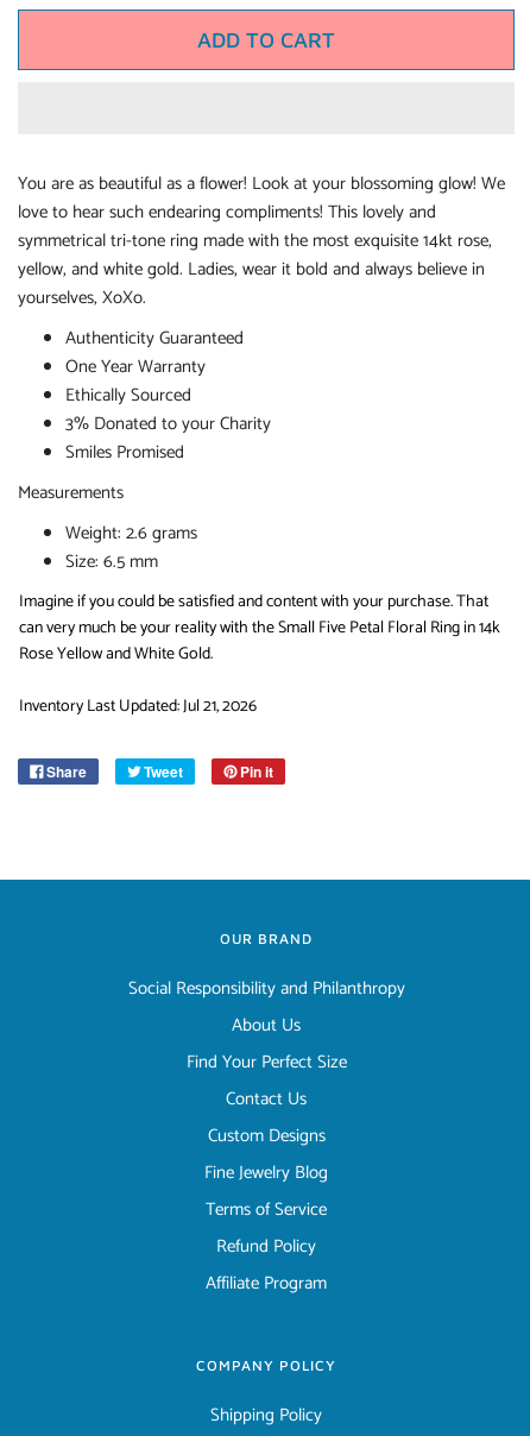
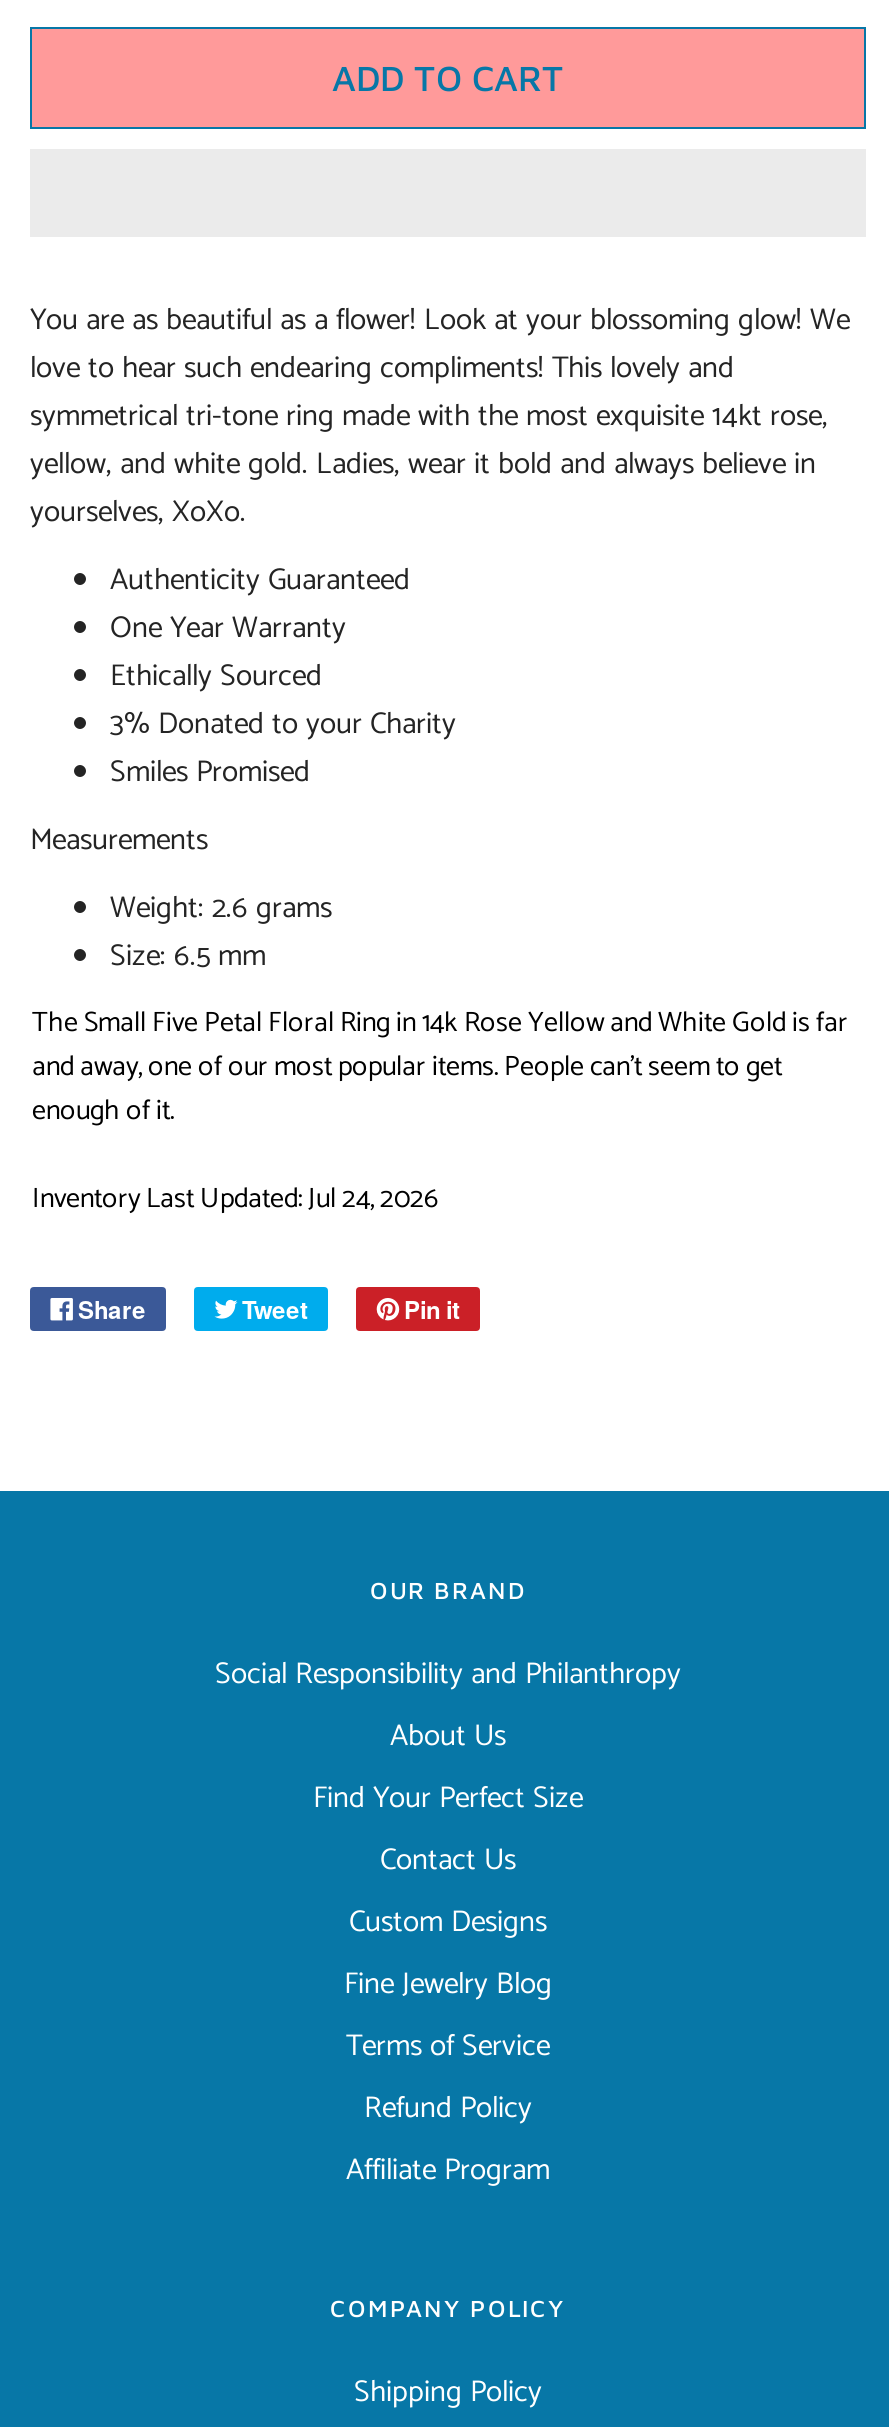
- Imagine if you could be satisfied and content with your purchase. That
- can very much be your reality with the Small Five Petal Floral Ring in 14k
- Rose Yellow and White Gold.
+ The Small Five Petal Floral Ring in 14k Rose Yellow and White Gold is far
+ and away, one of our most popular items. People can't seem to get
+ enough of it.

- Inventory Last Updated: Jul 21, 2026
+ Inventory Last Updated: Jul 24, 2026
